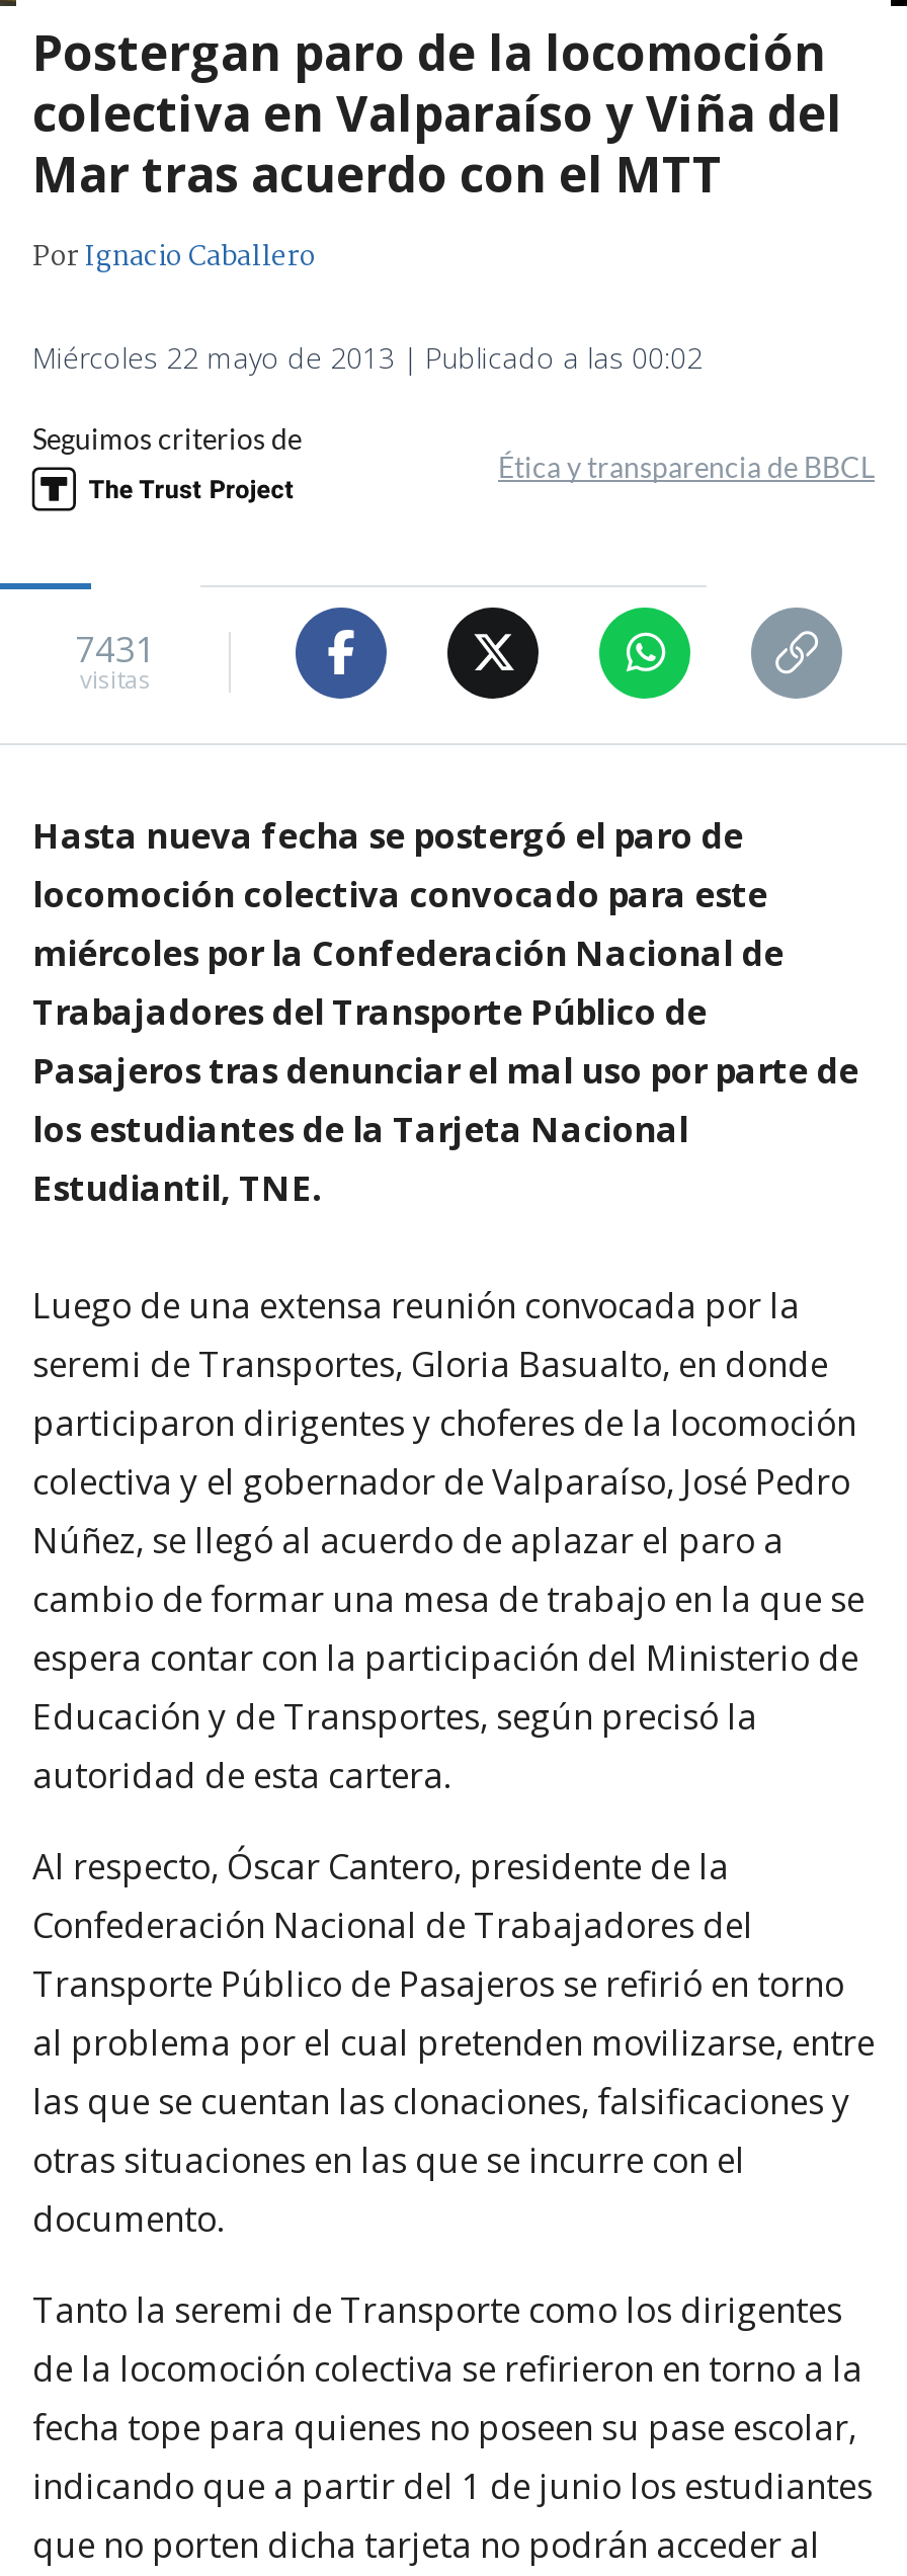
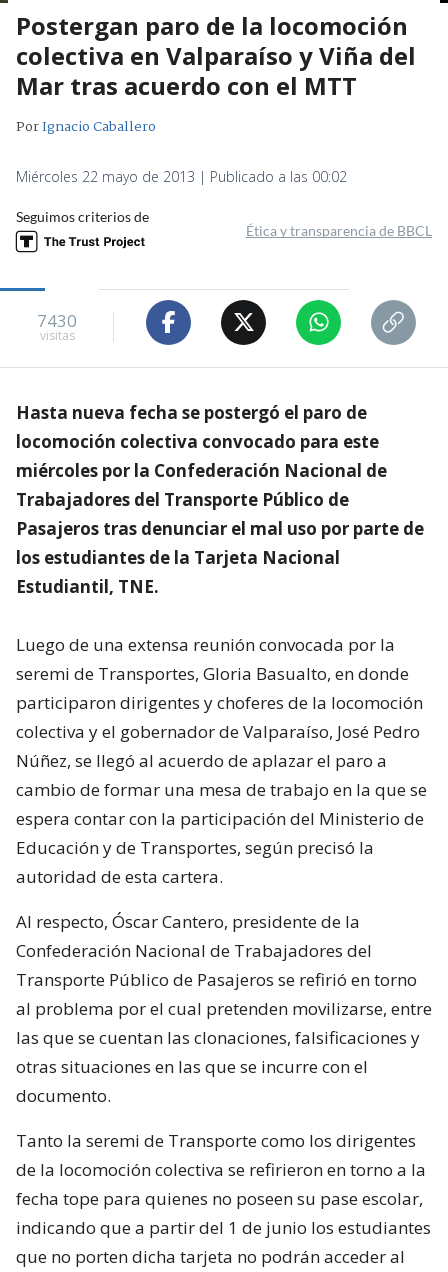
- 7431
+ 7430
